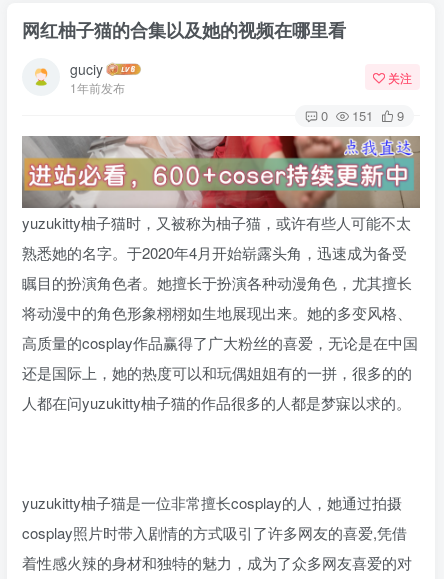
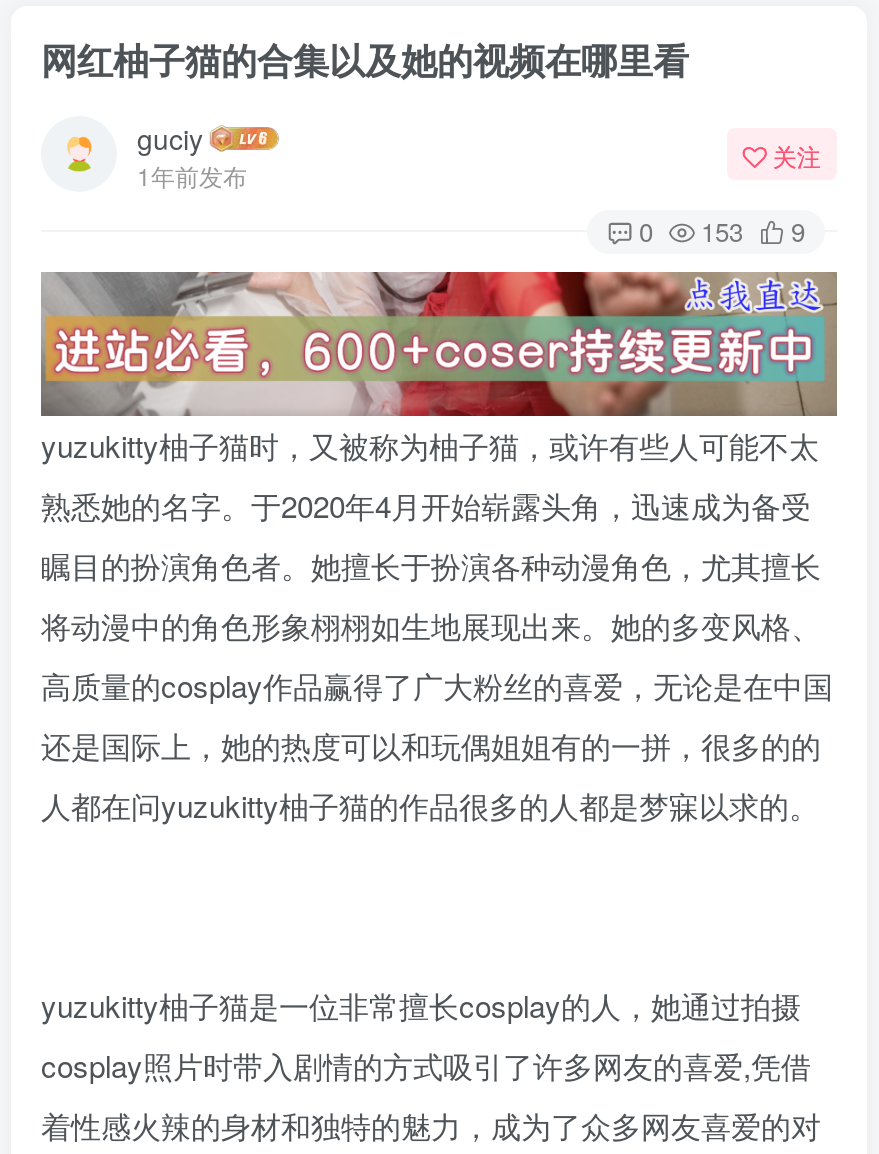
- 0 151 9
+ 0 153 9
